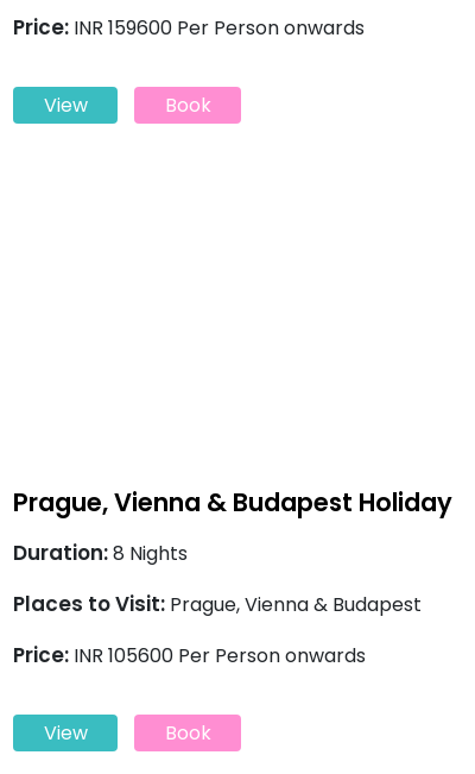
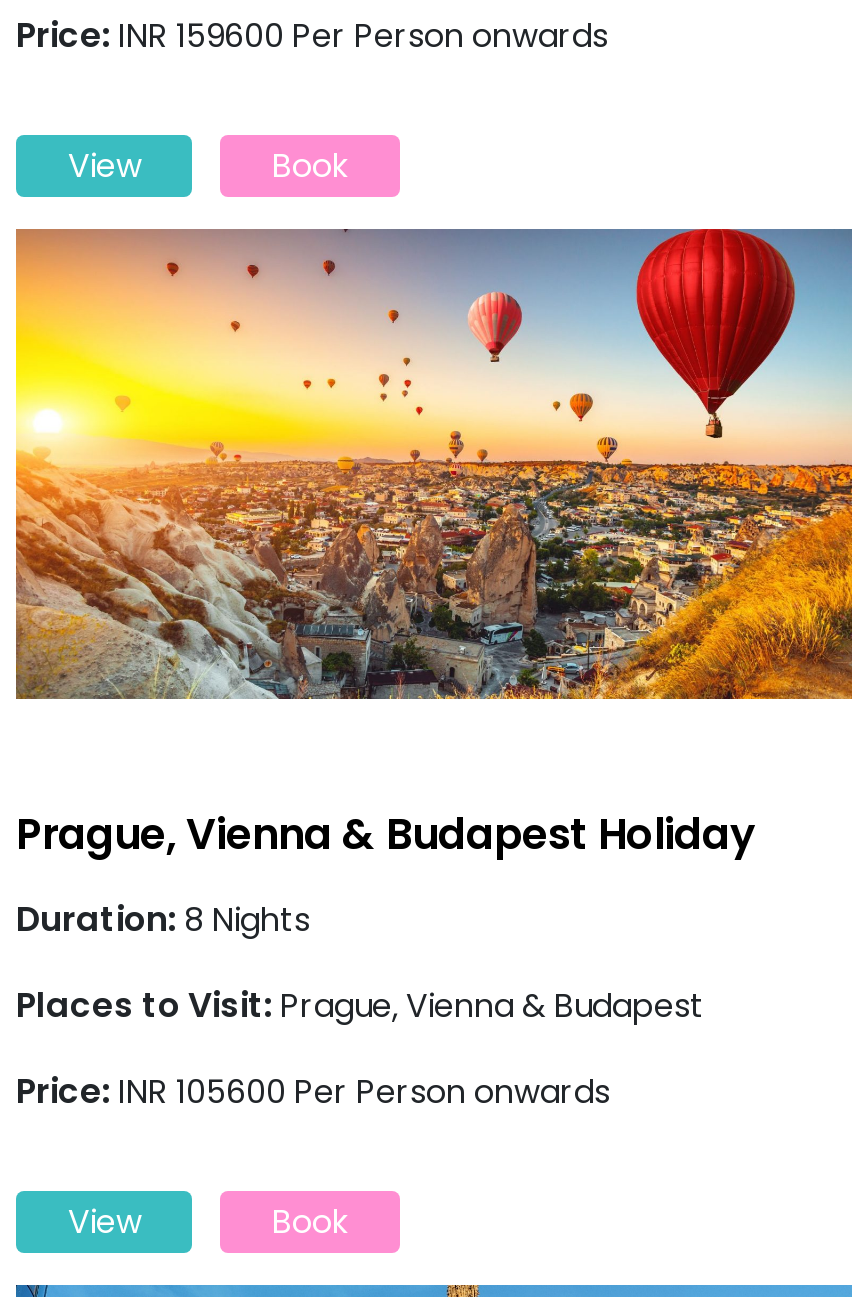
+ [image]
